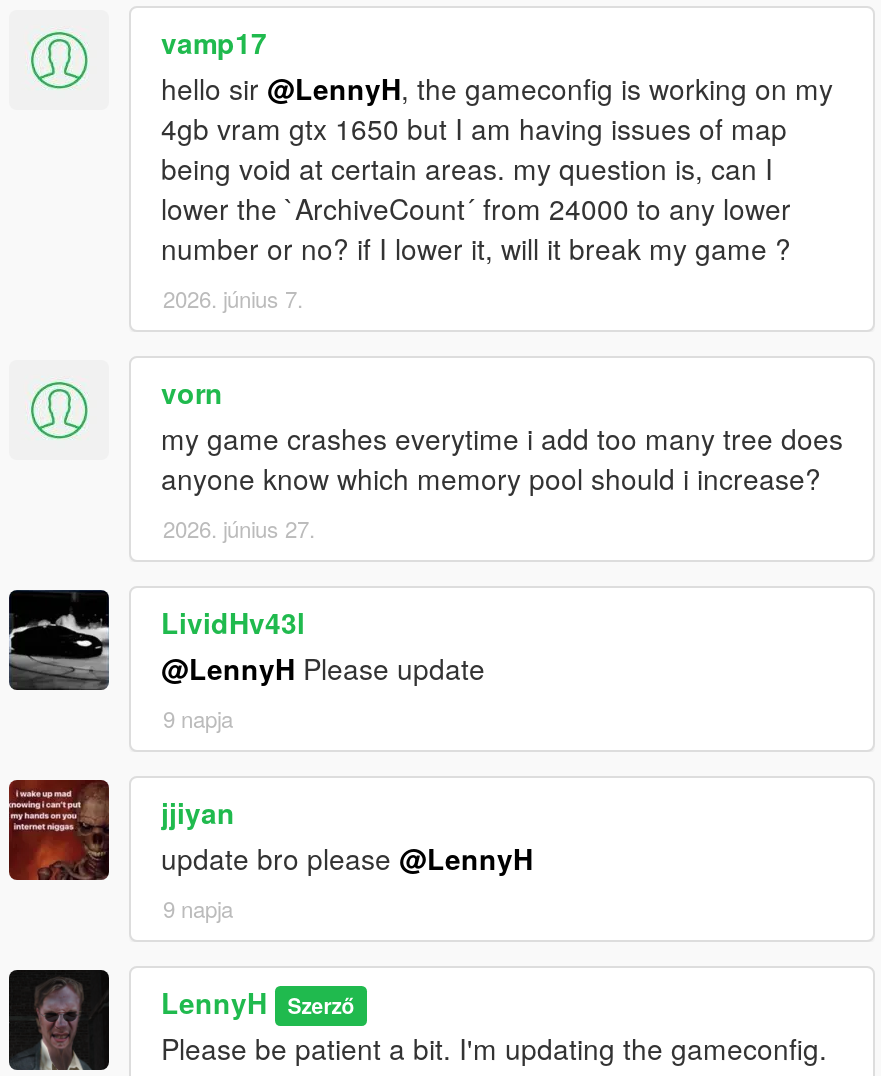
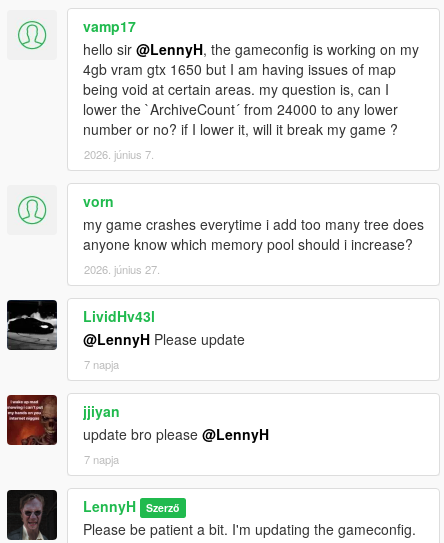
- 9 napja
+ 7 napja

- 9 napja
+ 7 napja
